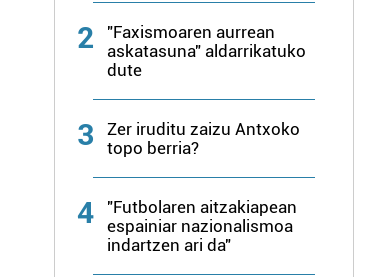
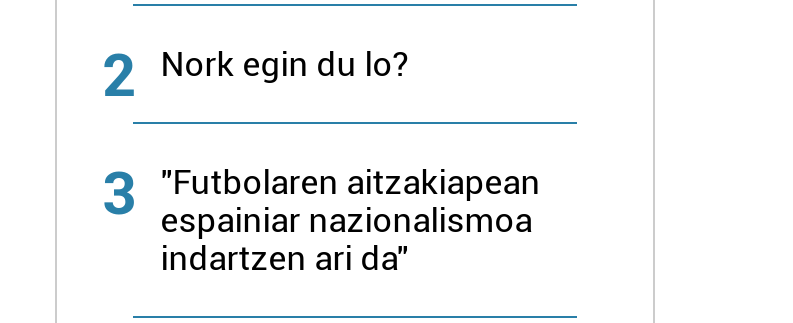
- "Faxismoaren aurrean
- askatasuna" aldarrikatuko
- dute
+ Nork egin du lo?

- Zer iruditu zaizu Antxoko
- topo berria?
- 4
